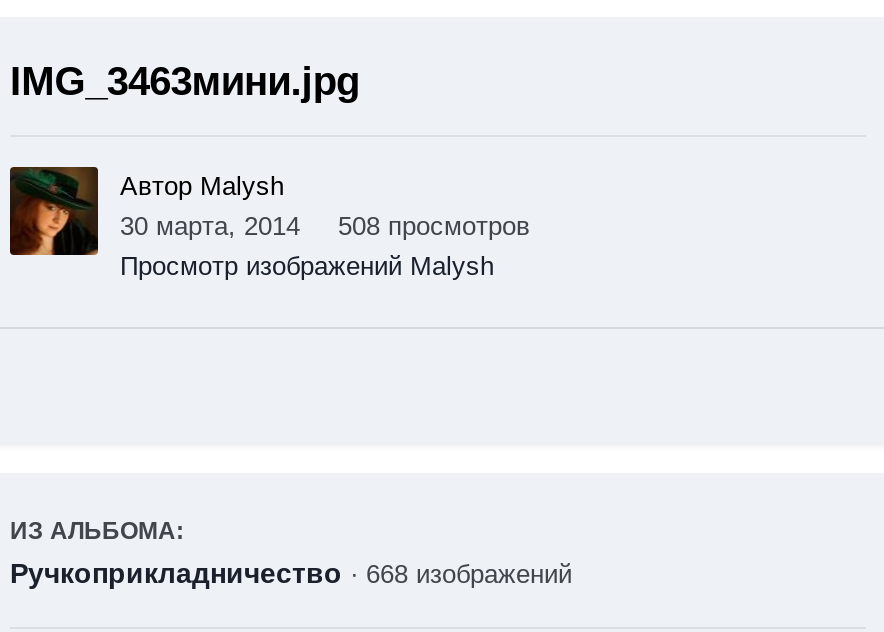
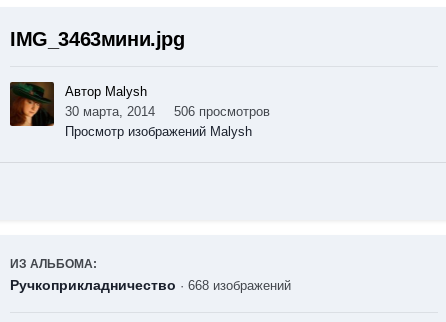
- 30 марта, 2014 508 просмотров
+ 30 марта, 2014 506 просмотров
